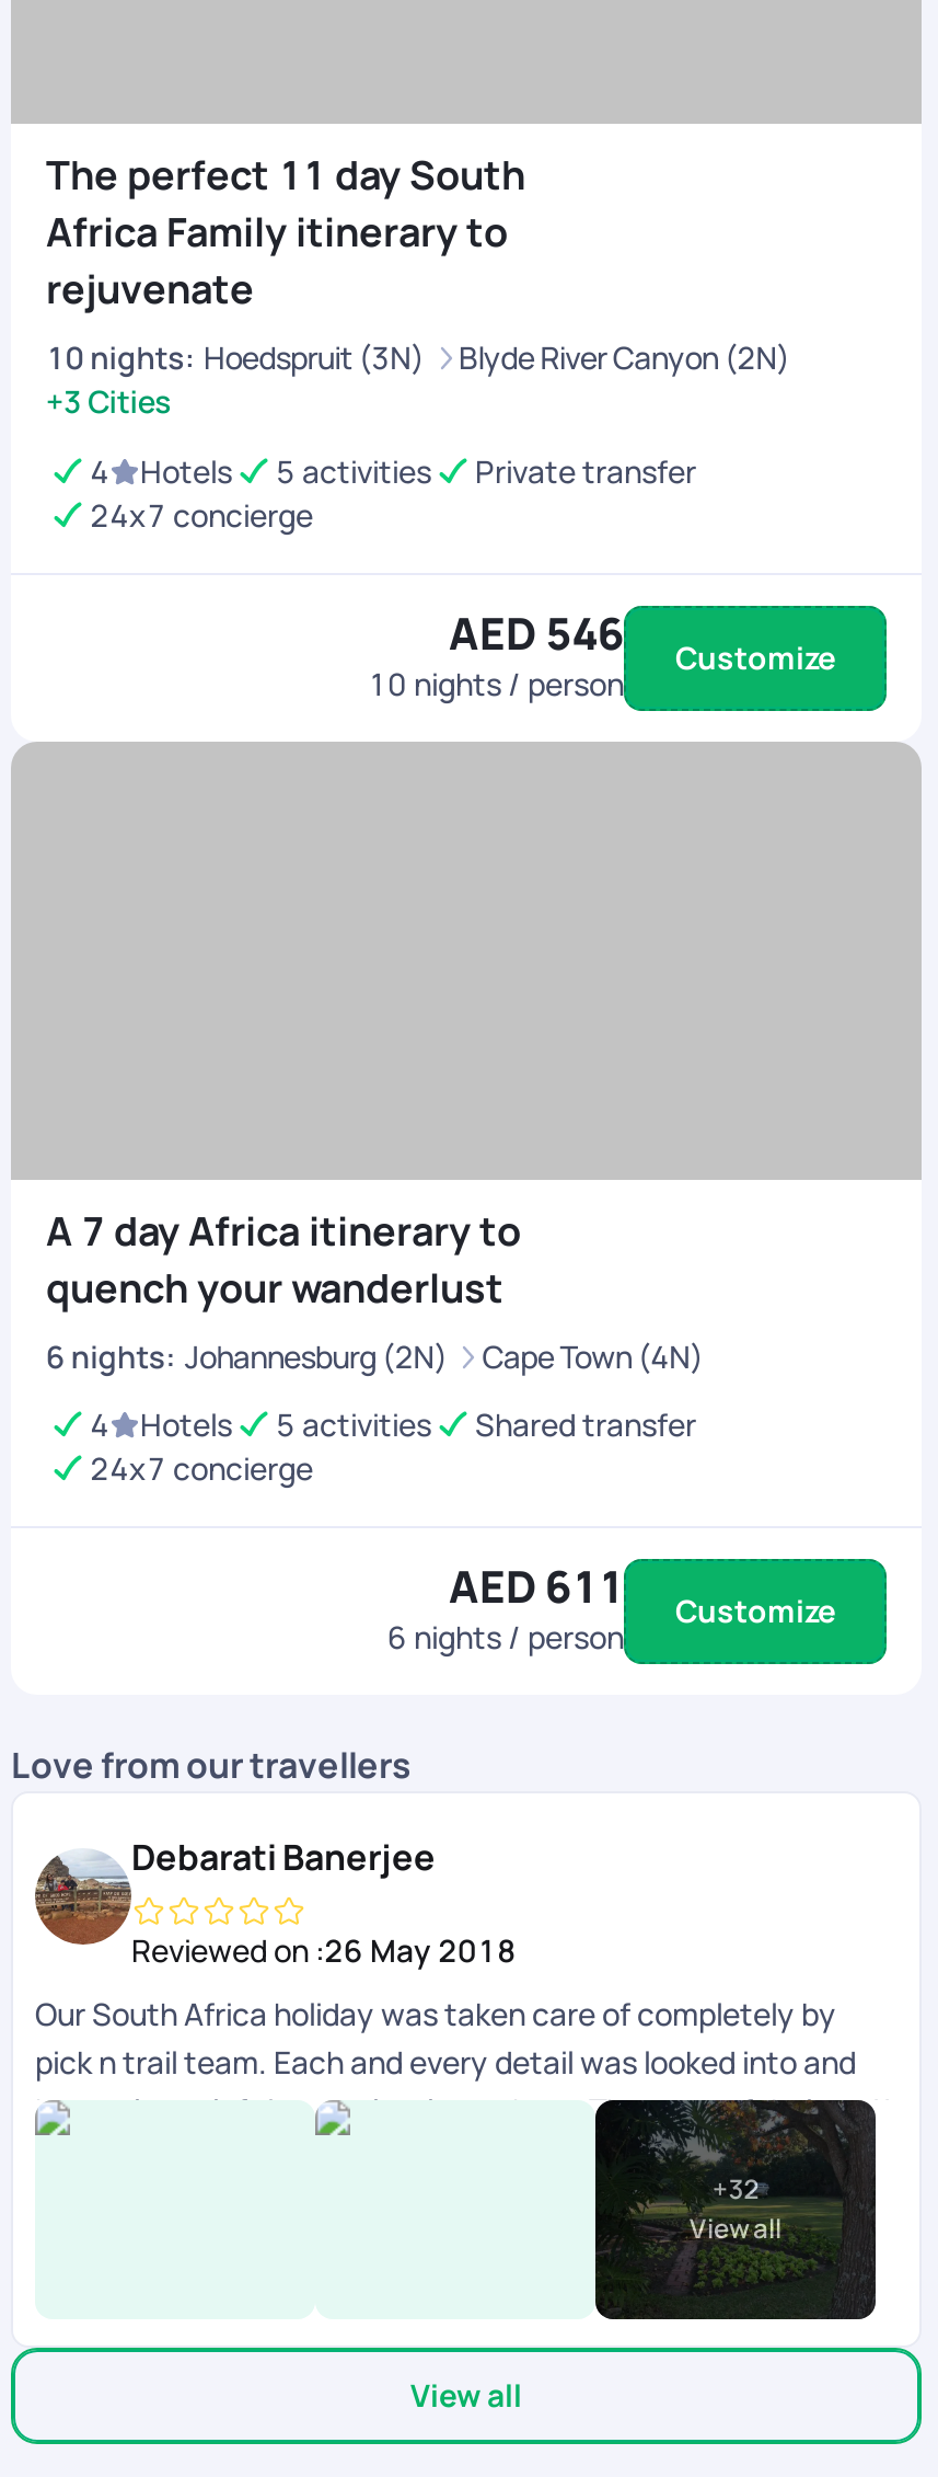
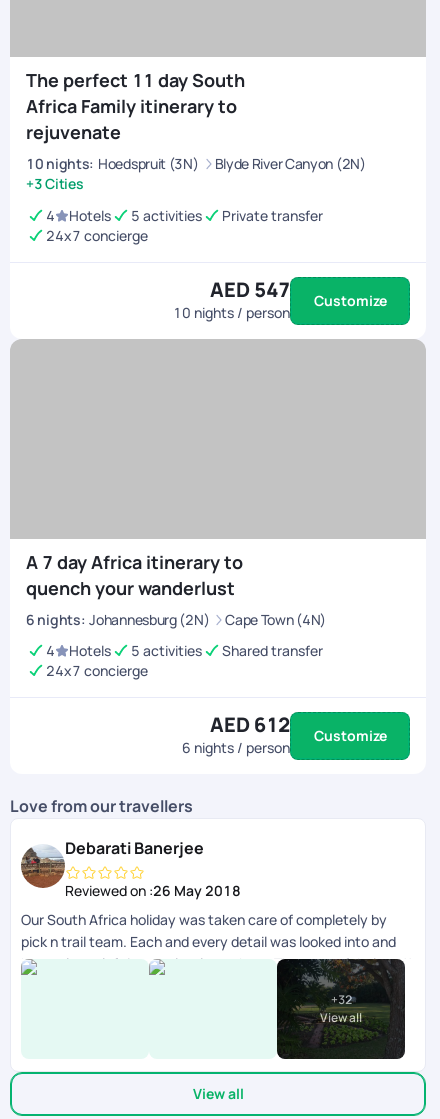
- AED 546 Customize
+ AED 547 Customize

- AED 611 Customize
+ AED 612 Customize
